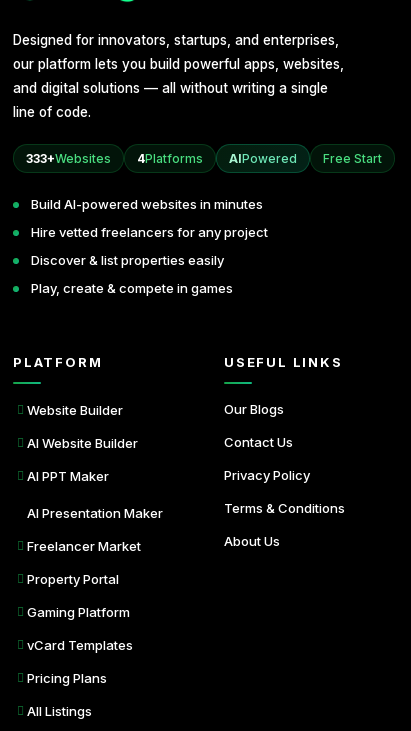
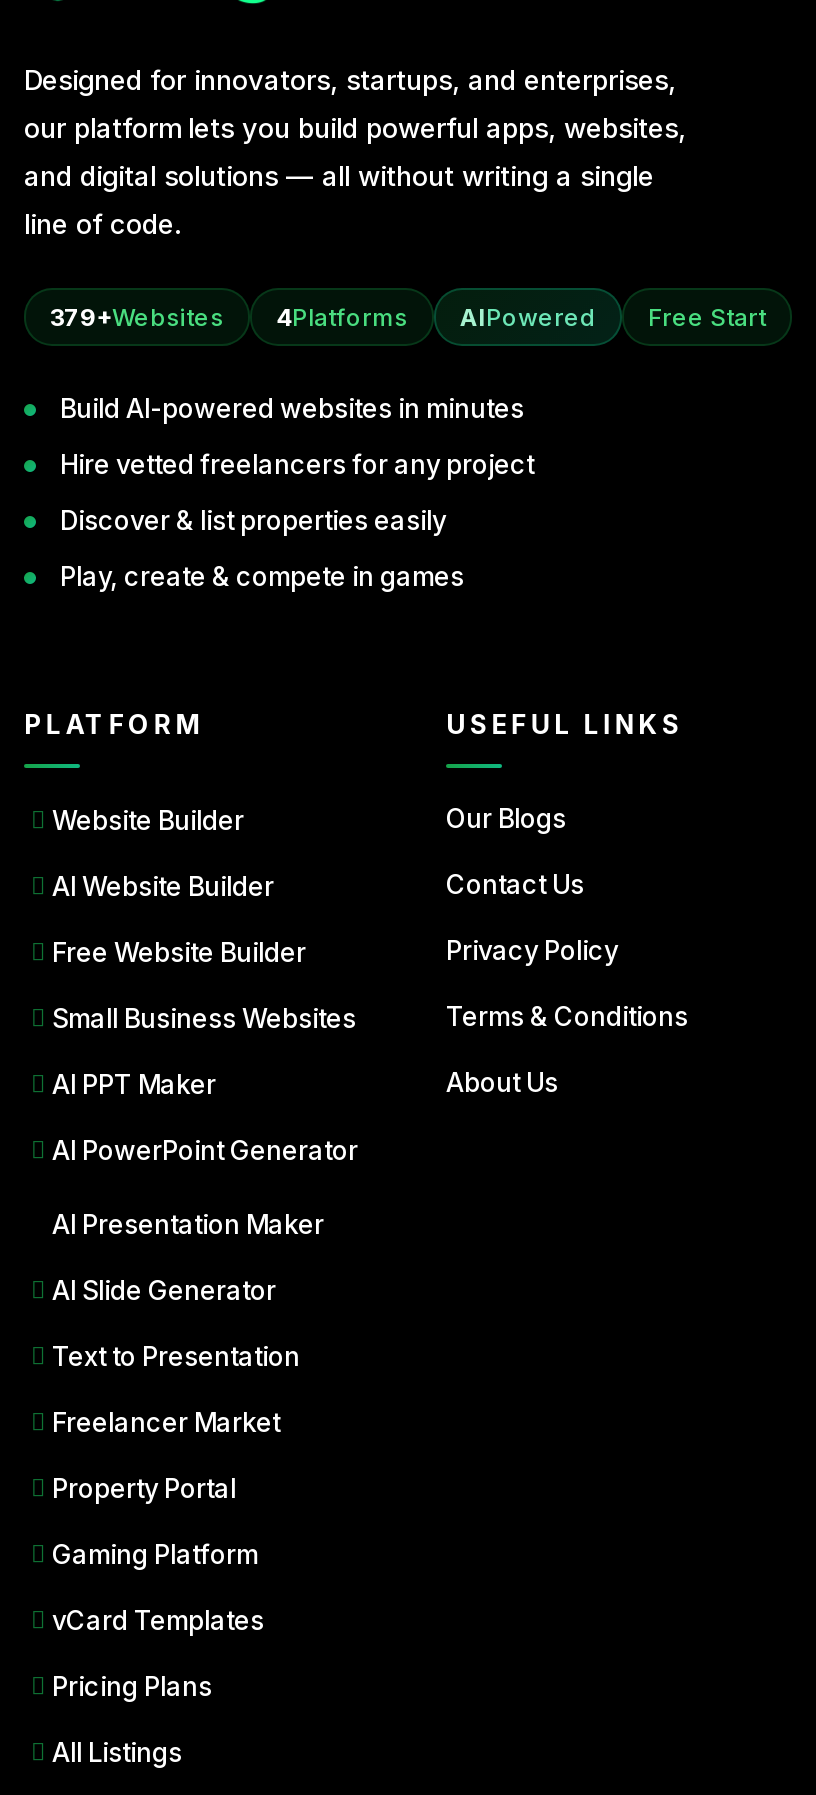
- 333+Websites 4Platforms AIPowered Free Start
+ 379+Websites 4Platforms AIPowered Free Start

+ Free Website Builder
+ Small Business Websites

+ AI PowerPoint Generator

+ AI Slide Generator
+ Text to Presentation
